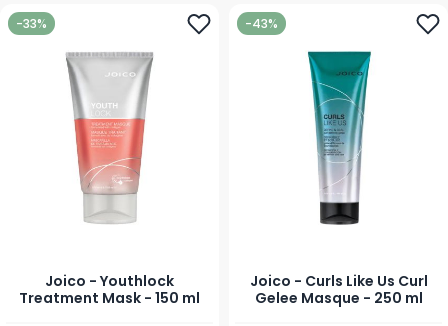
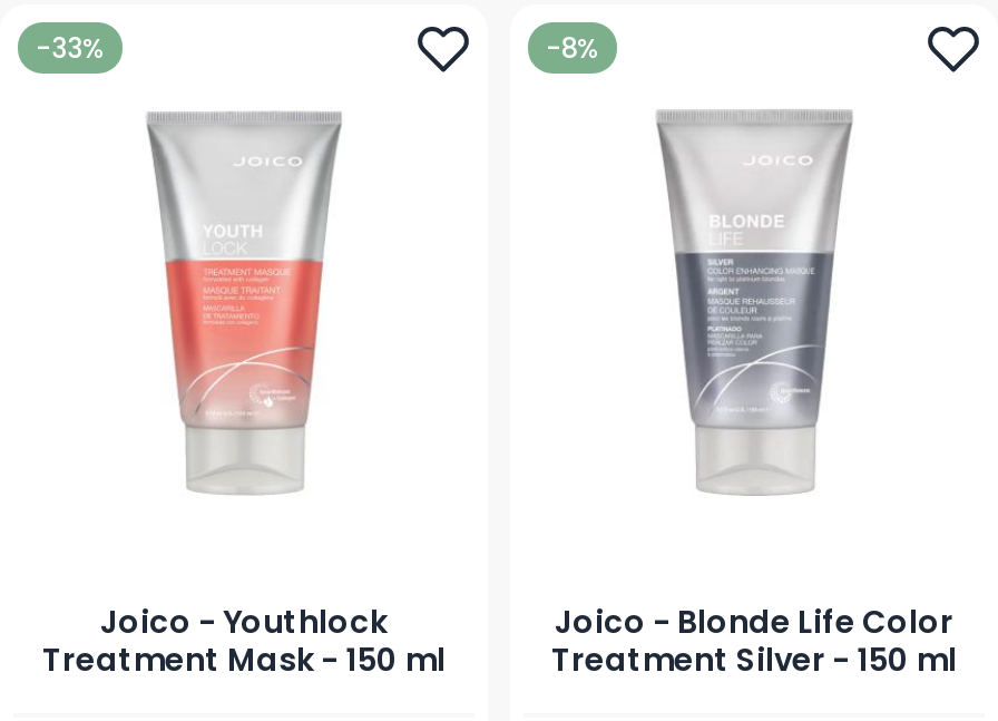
- -43%
+ -8%

- [image]
+ [image]

- Joico - Curls Like Us Curl
- Gelee Masque - 250 ml
+ Joico - Blonde Life Color
+ Treatment Silver - 150 ml
